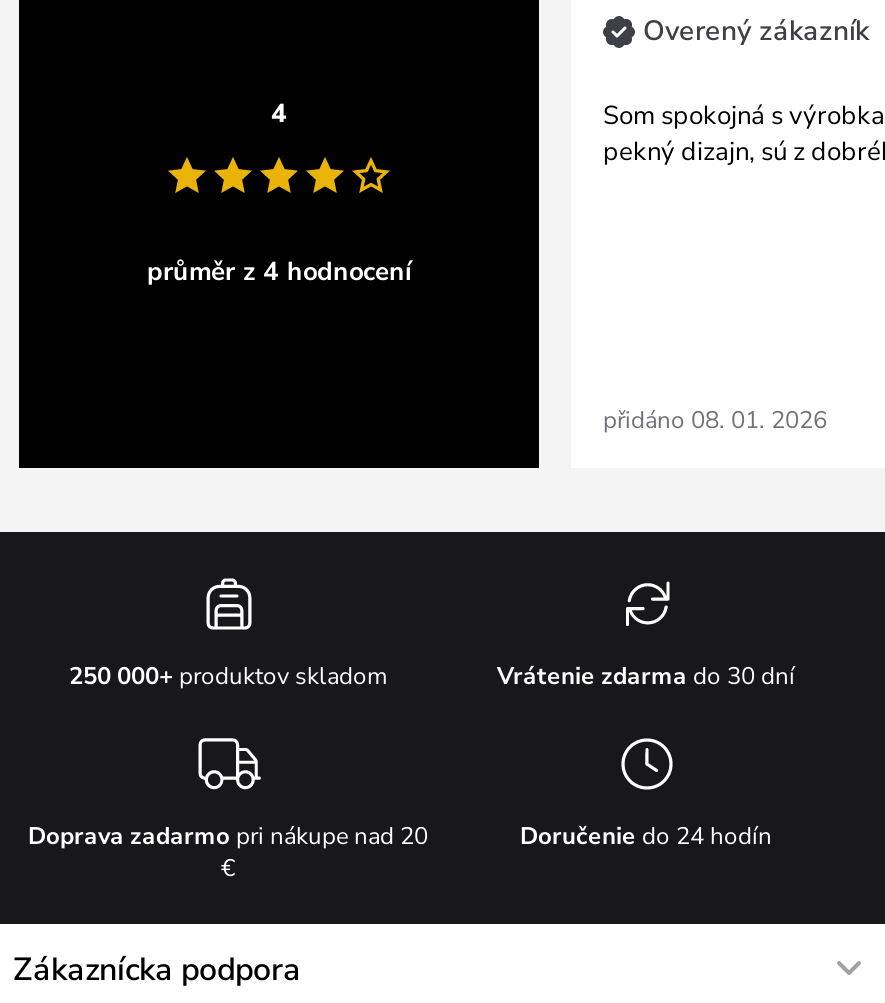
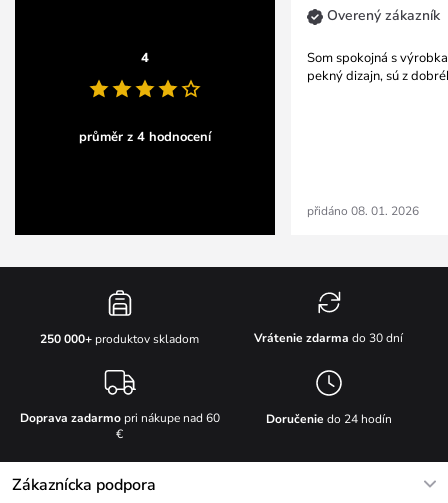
- Doprava zadarmo pri nákupe nad 20
+ Doprava zadarmo pri nákupe nad 60
